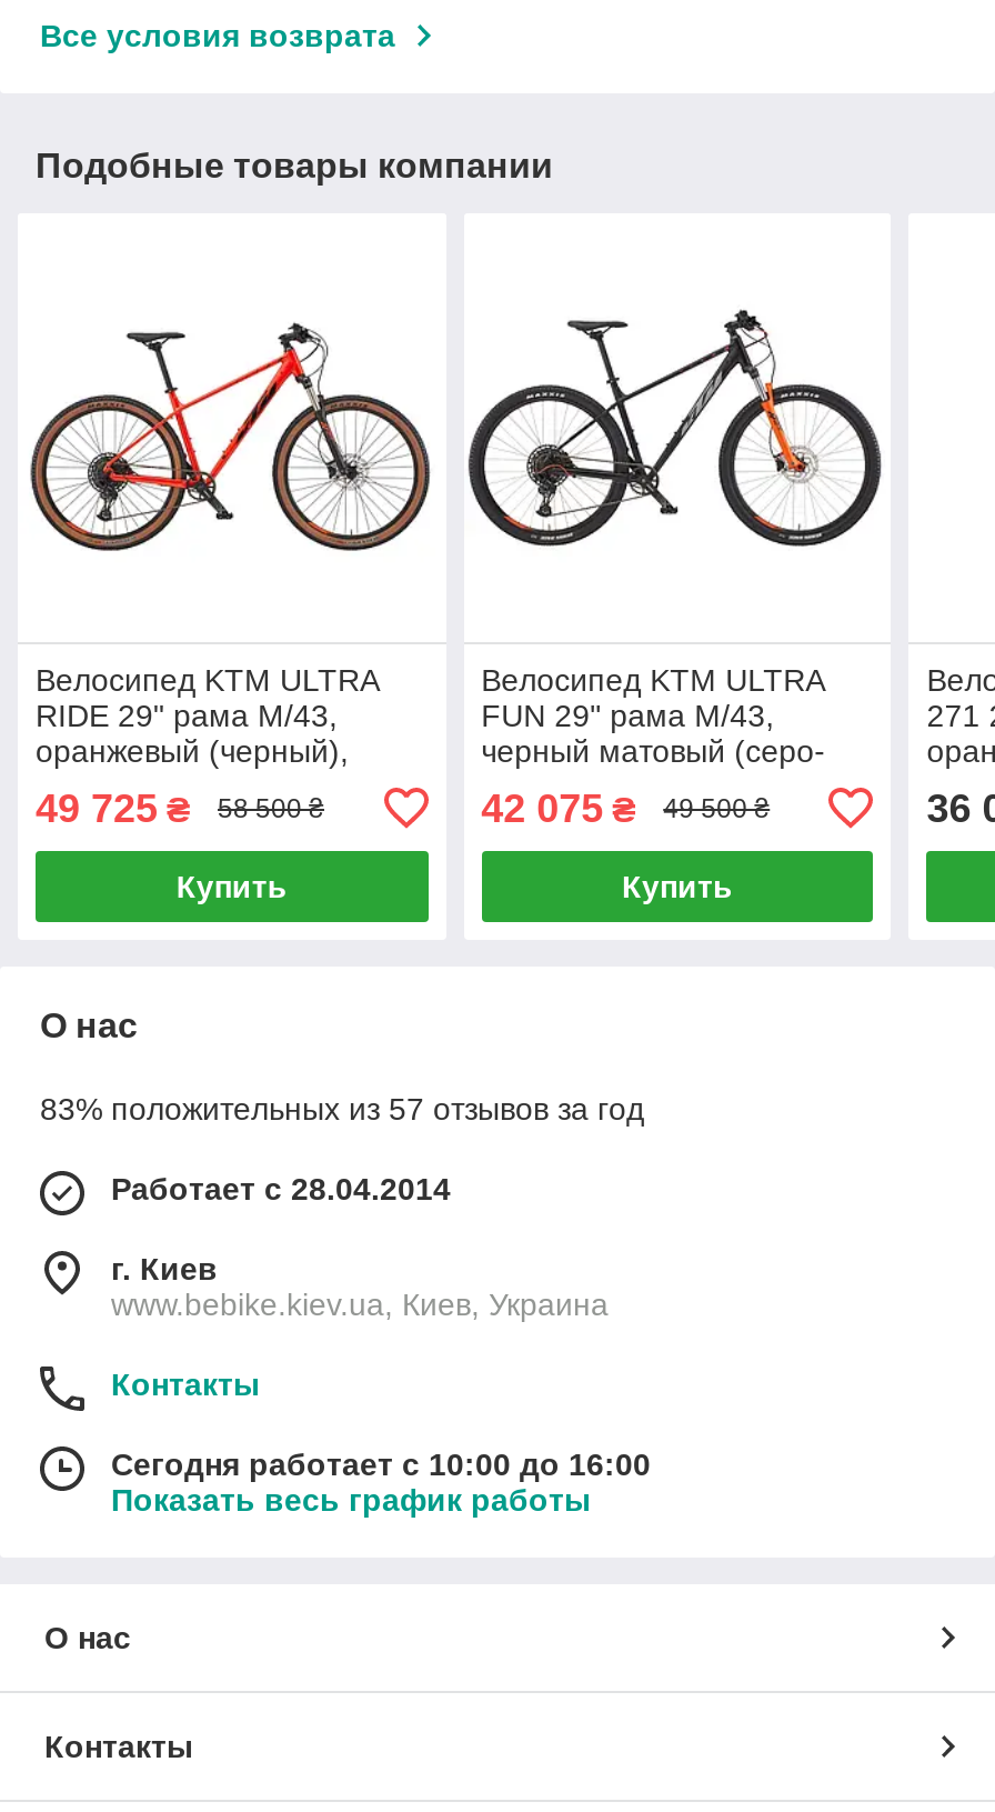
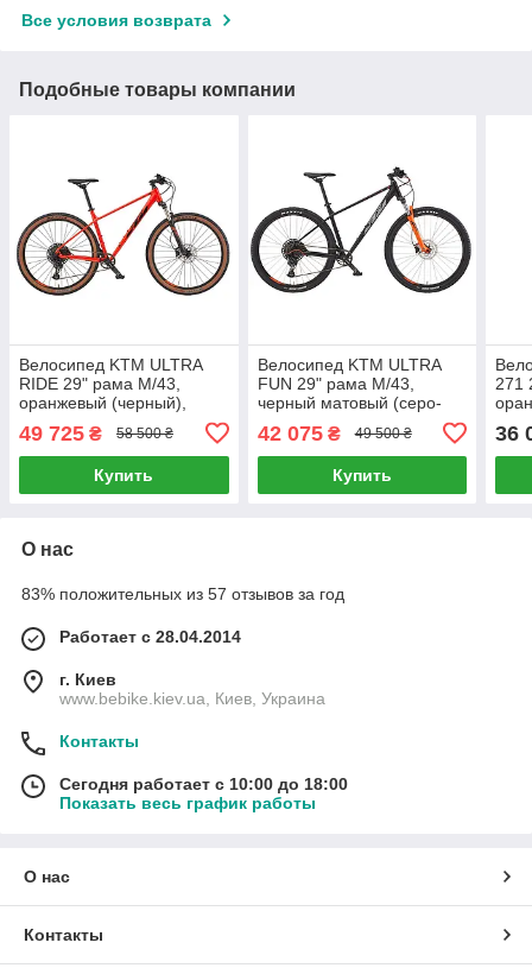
- Сегодня работает с 10:00 до 16:00
+ Сегодня работает с 10:00 до 18:00
